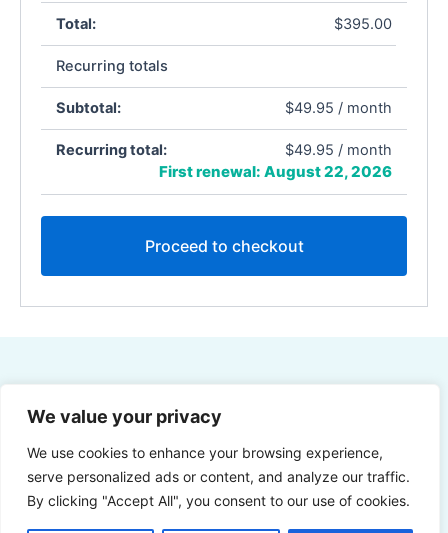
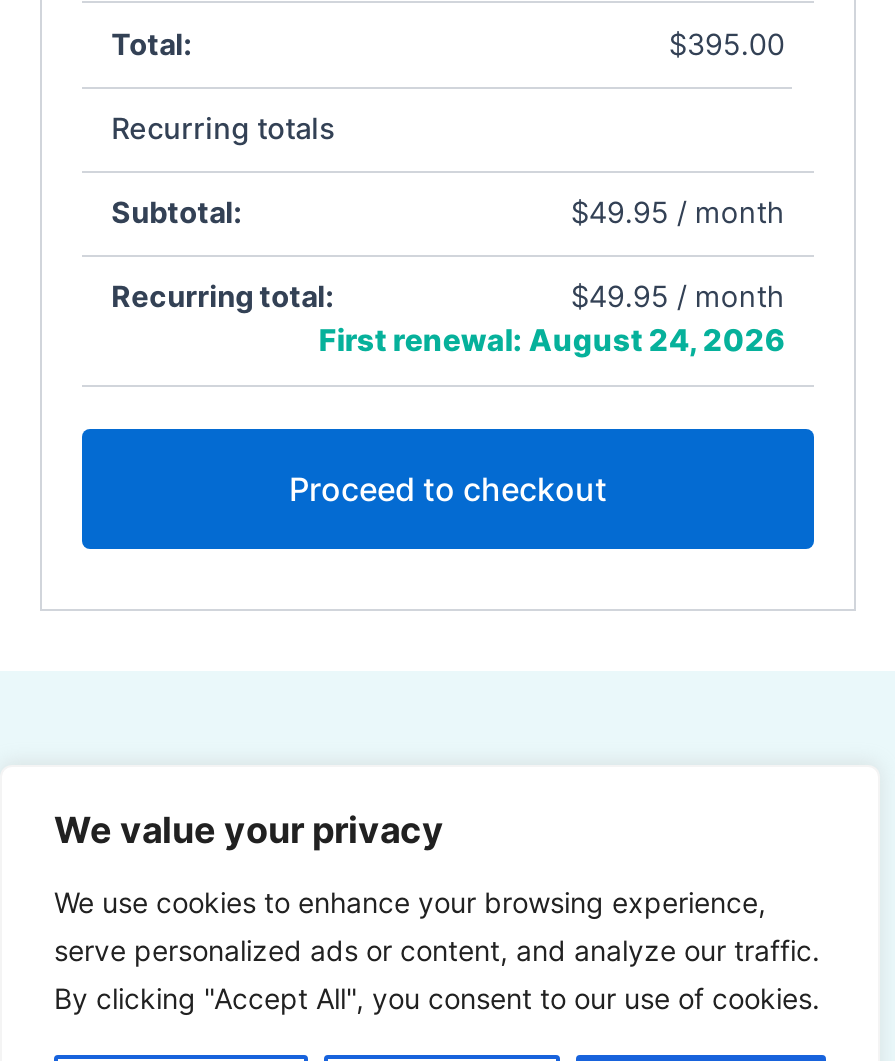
- First renewal: August 22, 2026
+ First renewal: August 24, 2026
